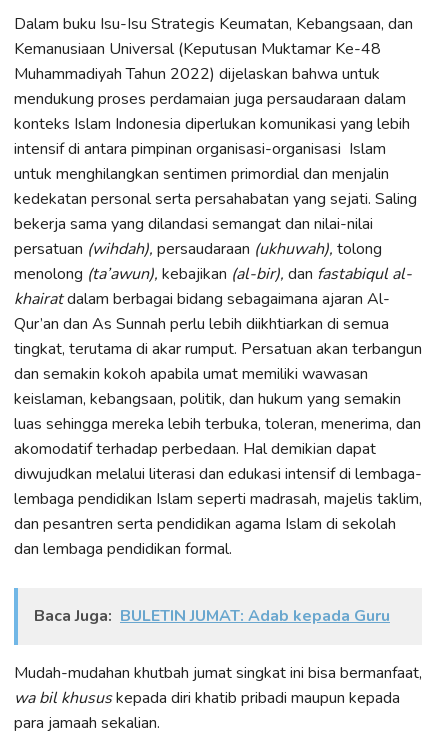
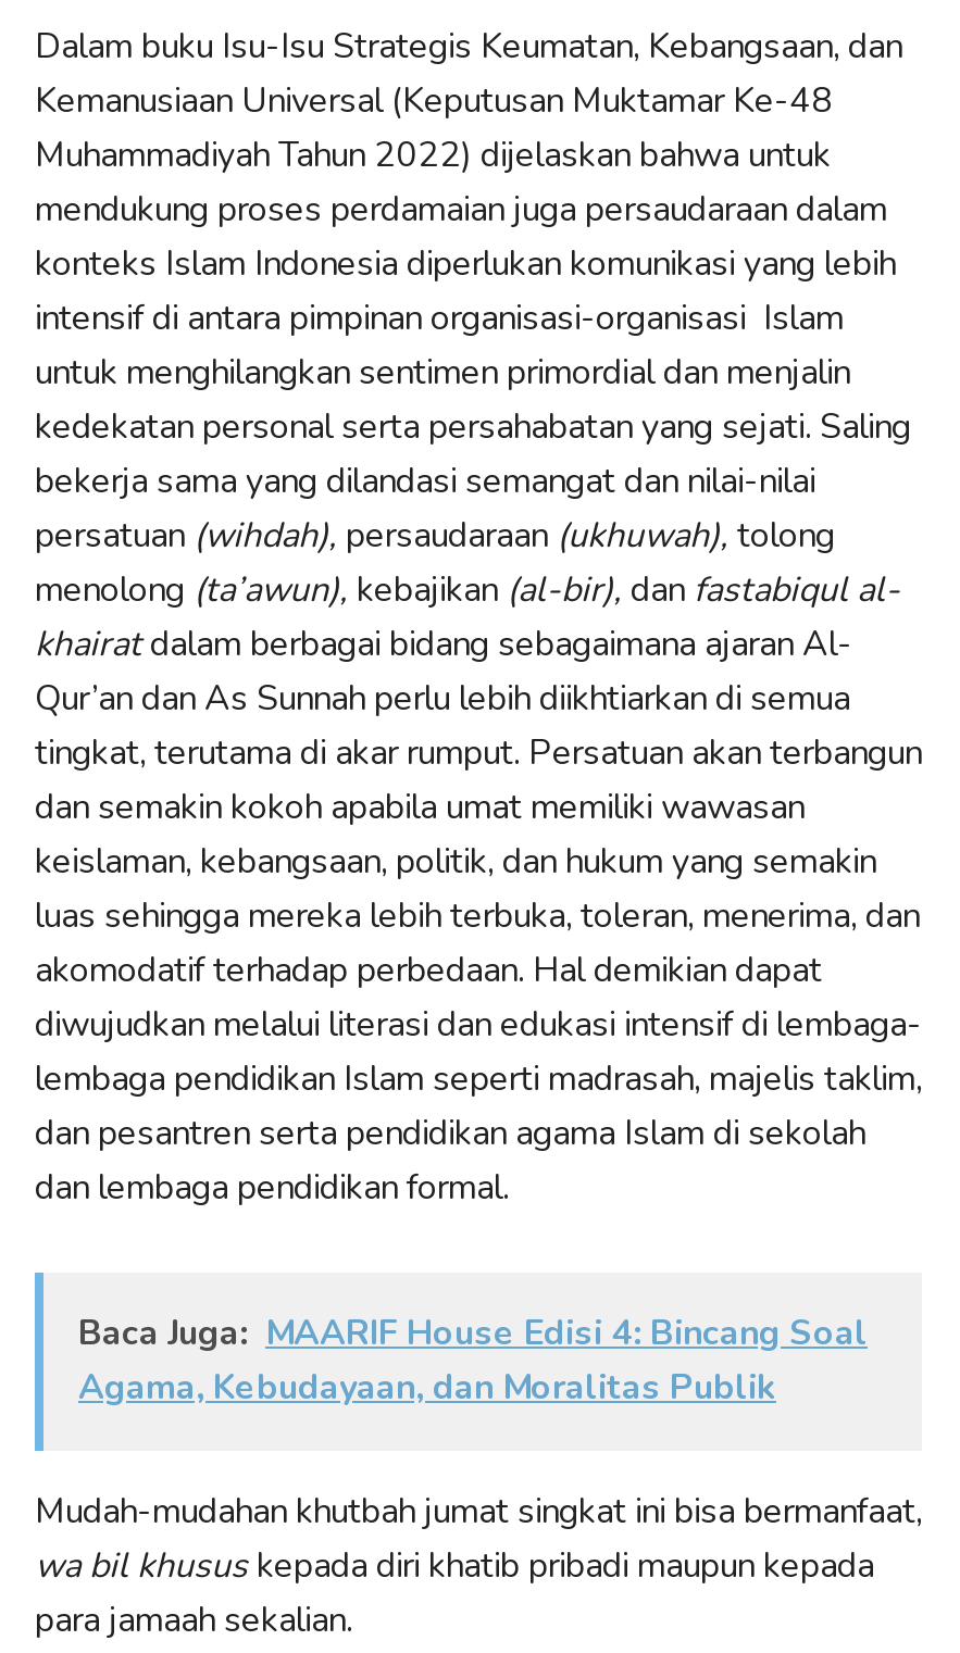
- Baca Juga: BULETIN JUMAT: Adab kepada Guru
+ Baca Juga: MAARIF House Edisi 4: Bincang Soal
+ Agama, Kebudayaan, dan Moralitas Publik
